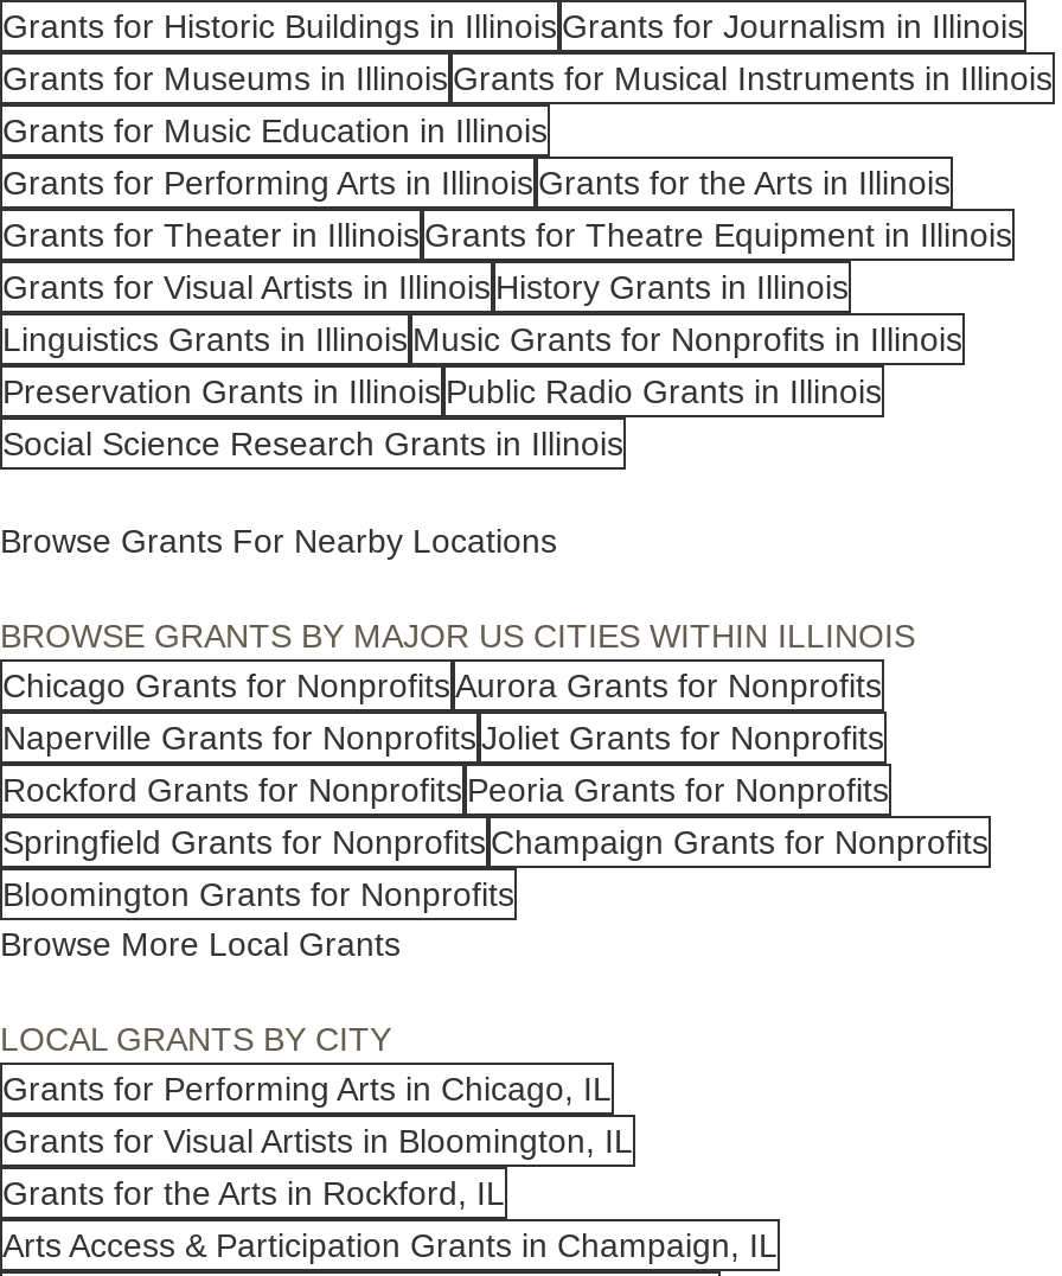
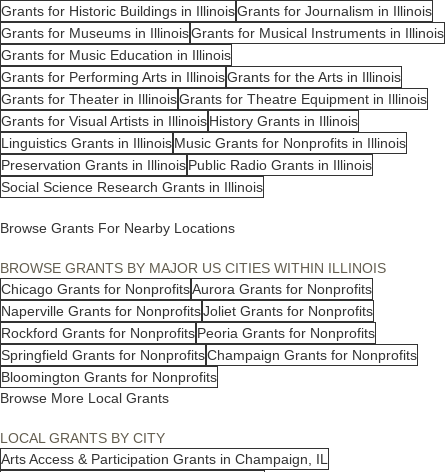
- Grants for Performing Arts in Chicago, IL
- Grants for Visual Artists in Bloomington, IL
- Grants for the Arts in Rockford, IL
